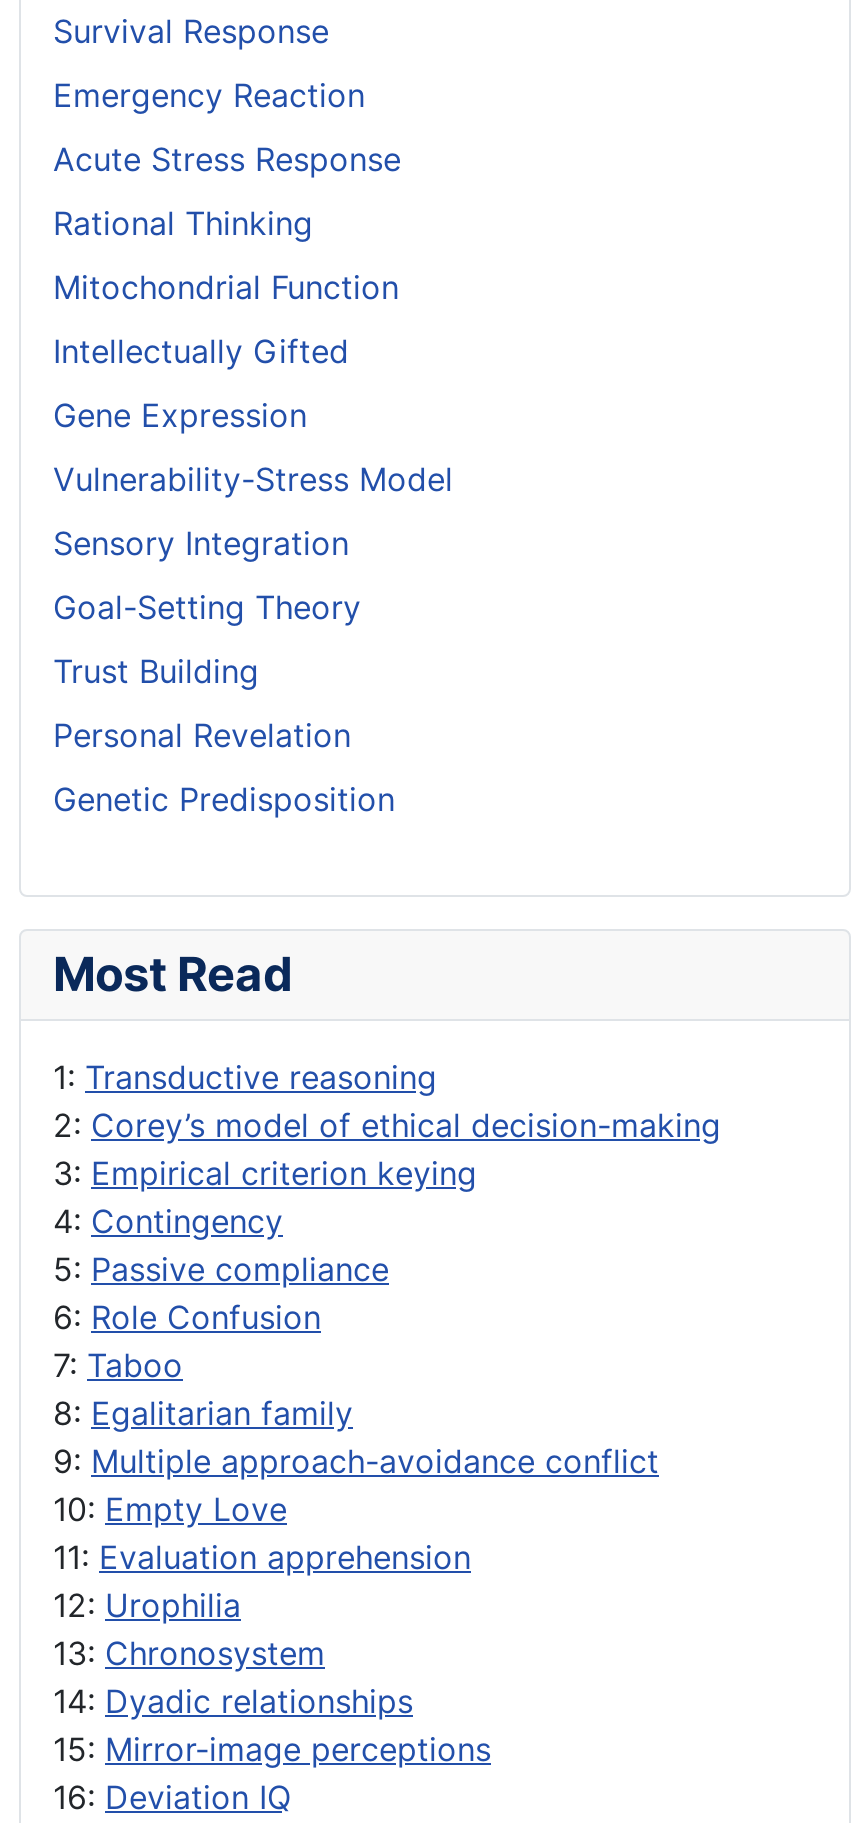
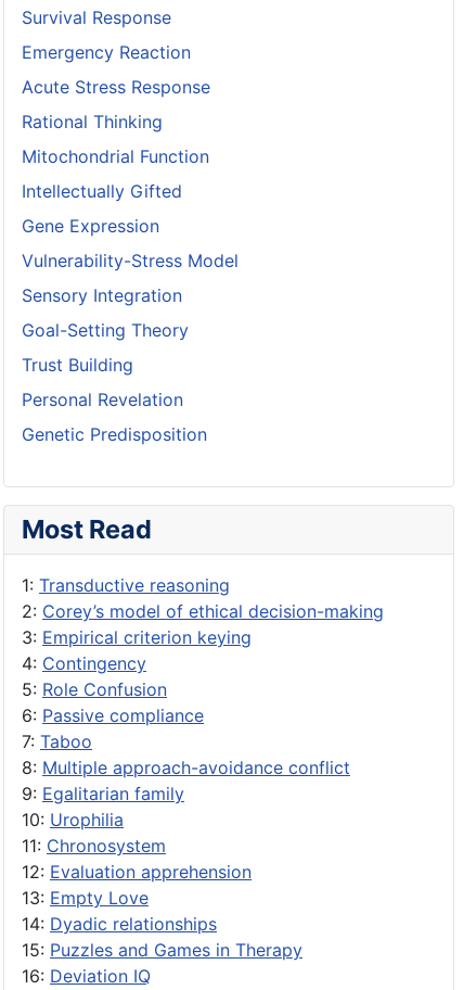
- 5: Passive compliance
- 6: Role Confusion
+ 5: Role Confusion
+ 6: Passive compliance

- 8: Egalitarian family
- 9: Multiple approach-avoidance conflict
- 10: Empty Love
- 11: Evaluation apprehension
- 12: Urophilia
- 13: Chronosystem
+ 8: Multiple approach-avoidance conflict
+ 9: Egalitarian family
+ 10: Urophilia
+ 11: Chronosystem
+ 12: Evaluation apprehension
+ 13: Empty Love

- 15: Mirror-image perceptions
+ 15: Puzzles and Games in Therapy
